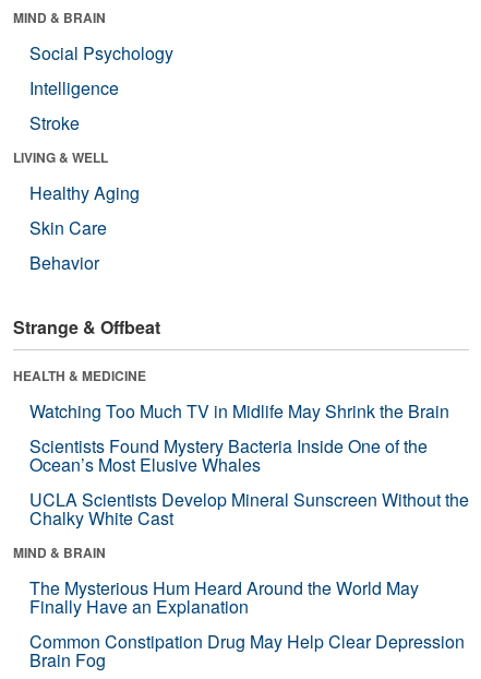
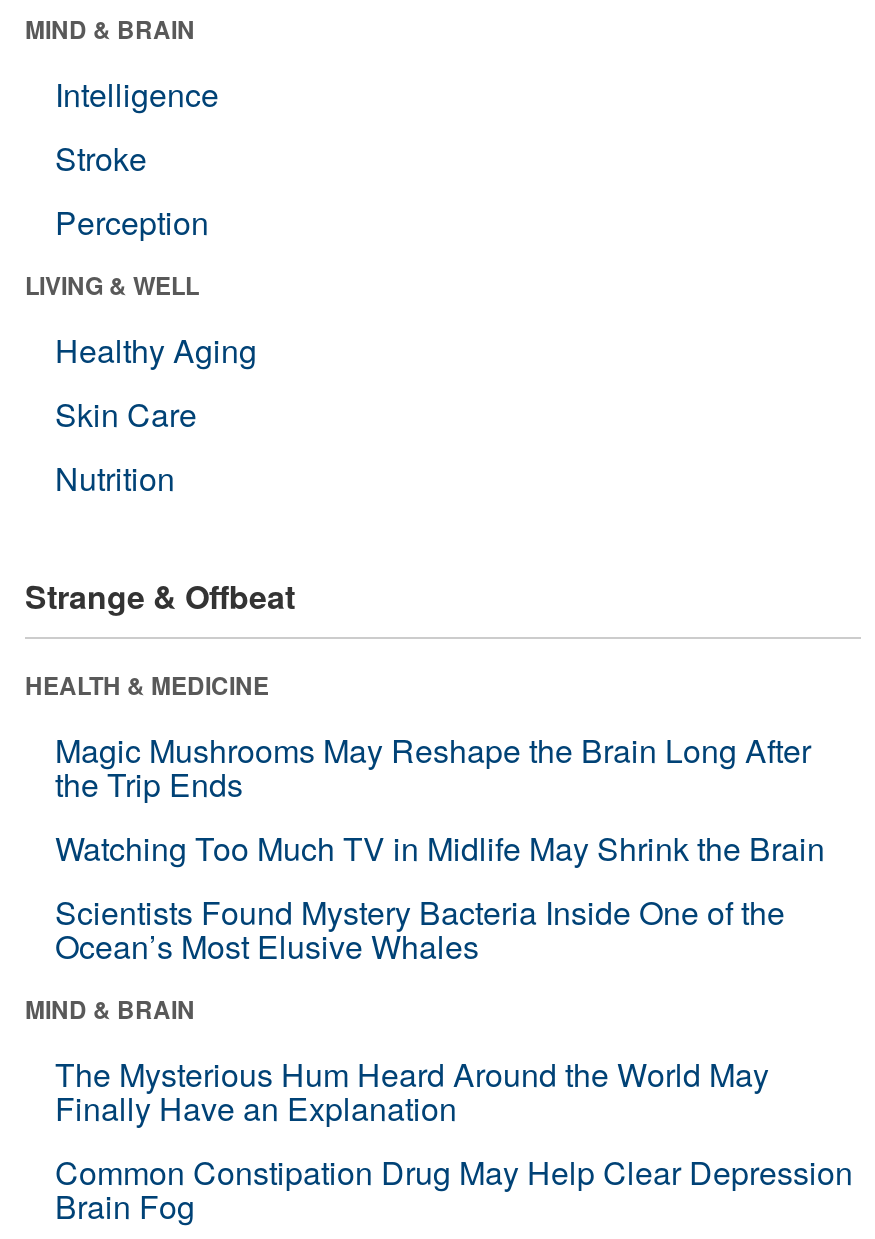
- Social Psychology

moved up: Intelligence | Stroke

+ Perception

- Behavior
+ Nutrition

+ Magic Mushrooms May Reshape the Brain Long After
+ the Trip Ends

moved down: Watching Too Much TV in Midlife May Shrink the Brain | Scientists Found Mystery Bacteria Inside One of the | Ocean’s Most Elusive Whales

- UCLA Scientists Develop Mineral Sunscreen Without the
- Chalky White Cast
